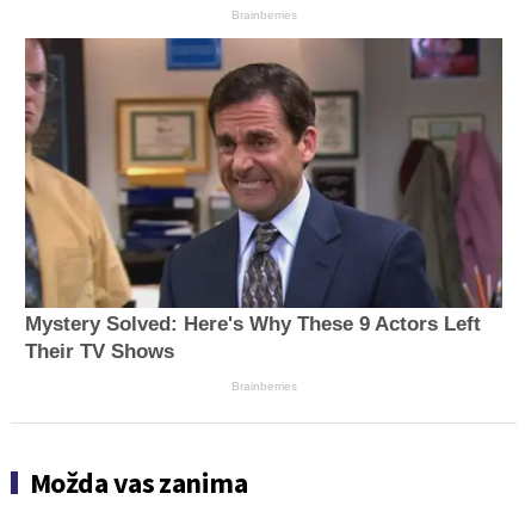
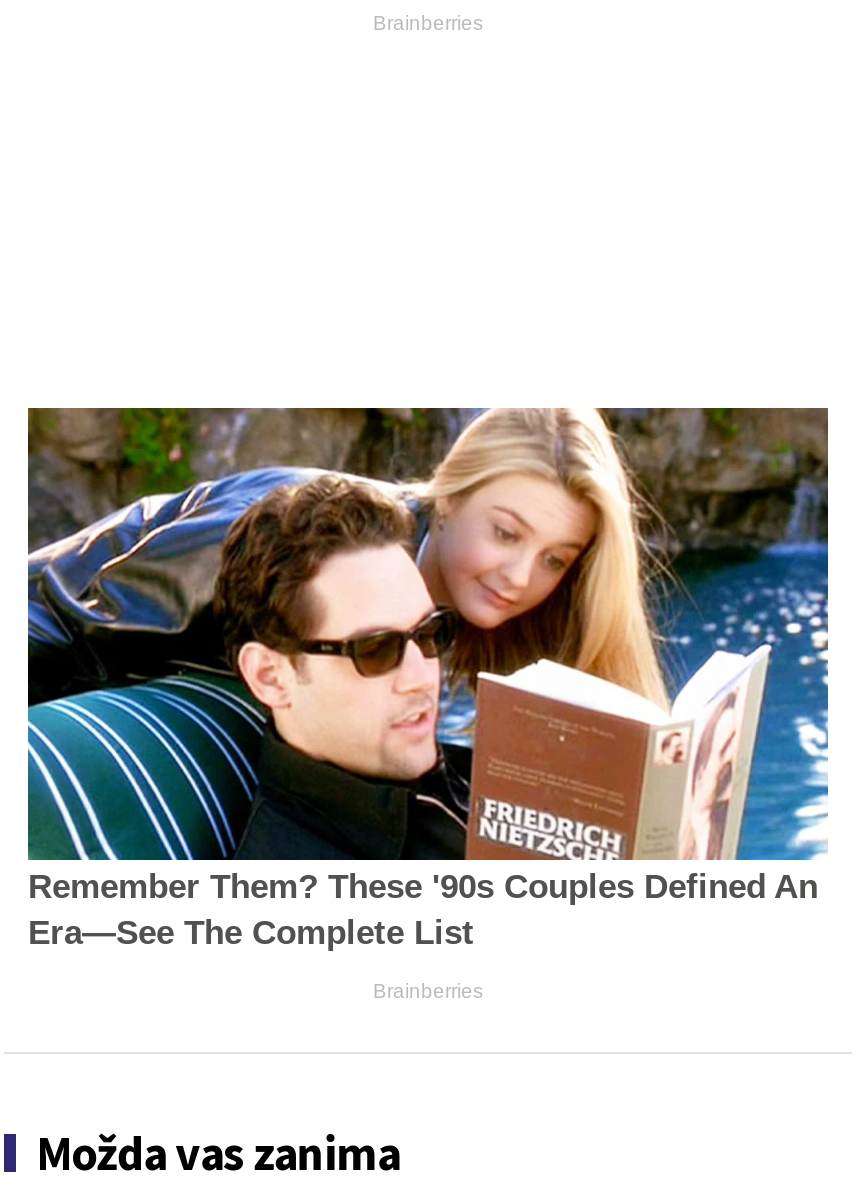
- [image]
- Mystery Solved: Here's Why These 9 Actors Left
- Their TV Shows
+ [image]
+ Remember Them? These '90s Couples Defined An
+ Era—See The Complete List
